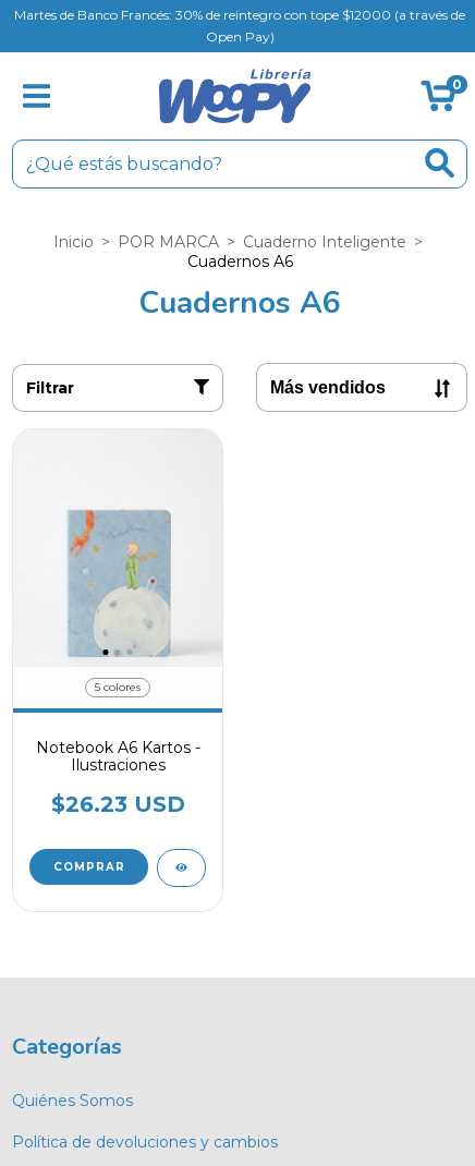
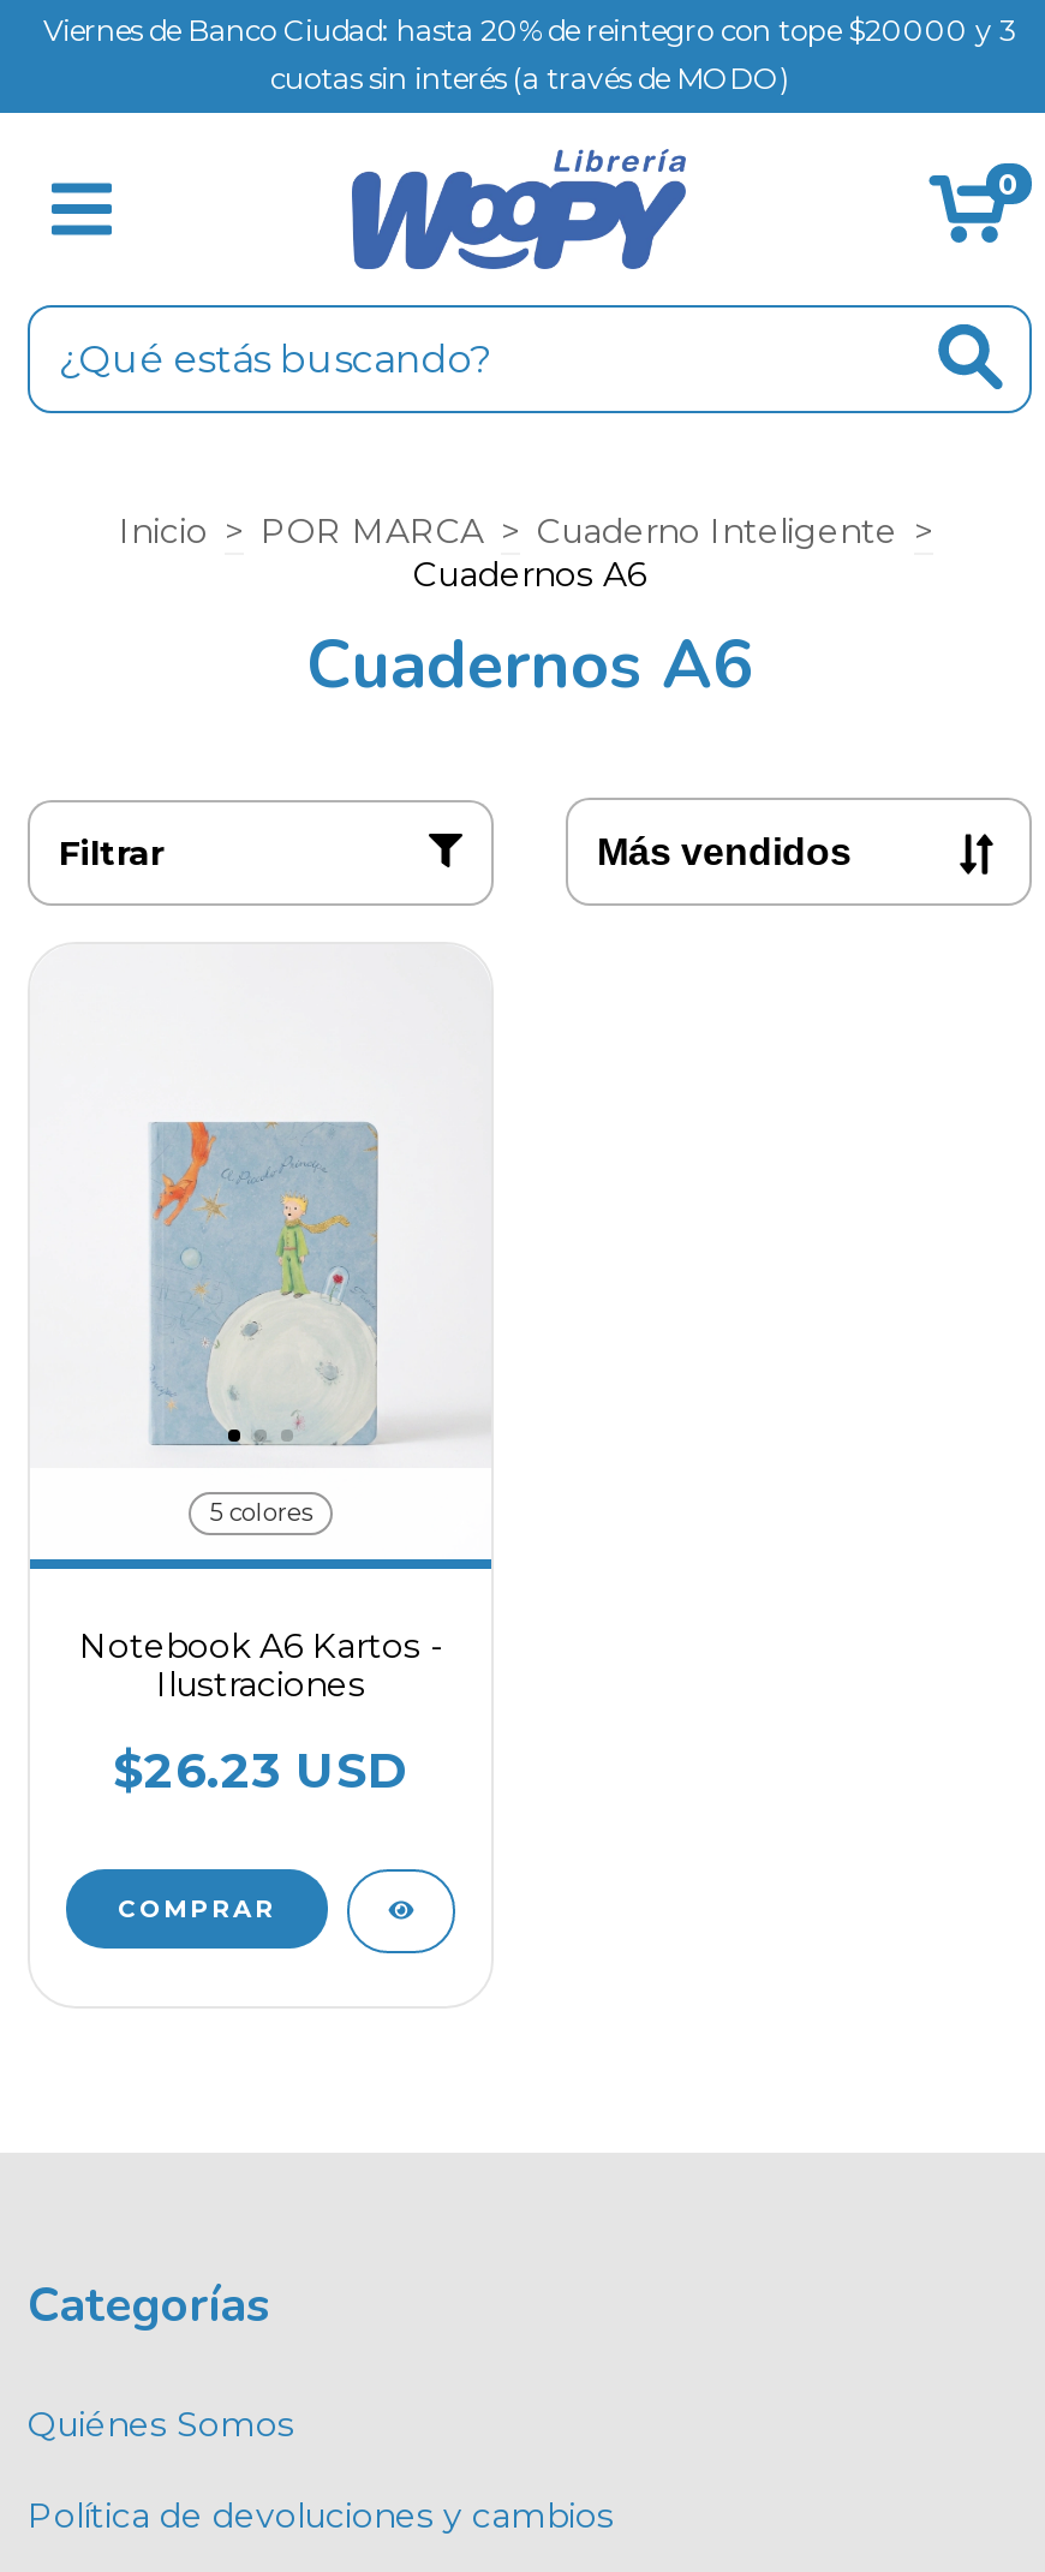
- Martes de Banco Francés: 30% de reintegro con tope $12000 (a través de
- Open Pay)
+ Viernes de Banco Ciudad: hasta 20% de reintegro con tope $20000 y 3
+ cuotas sin interés (a través de MODO)
